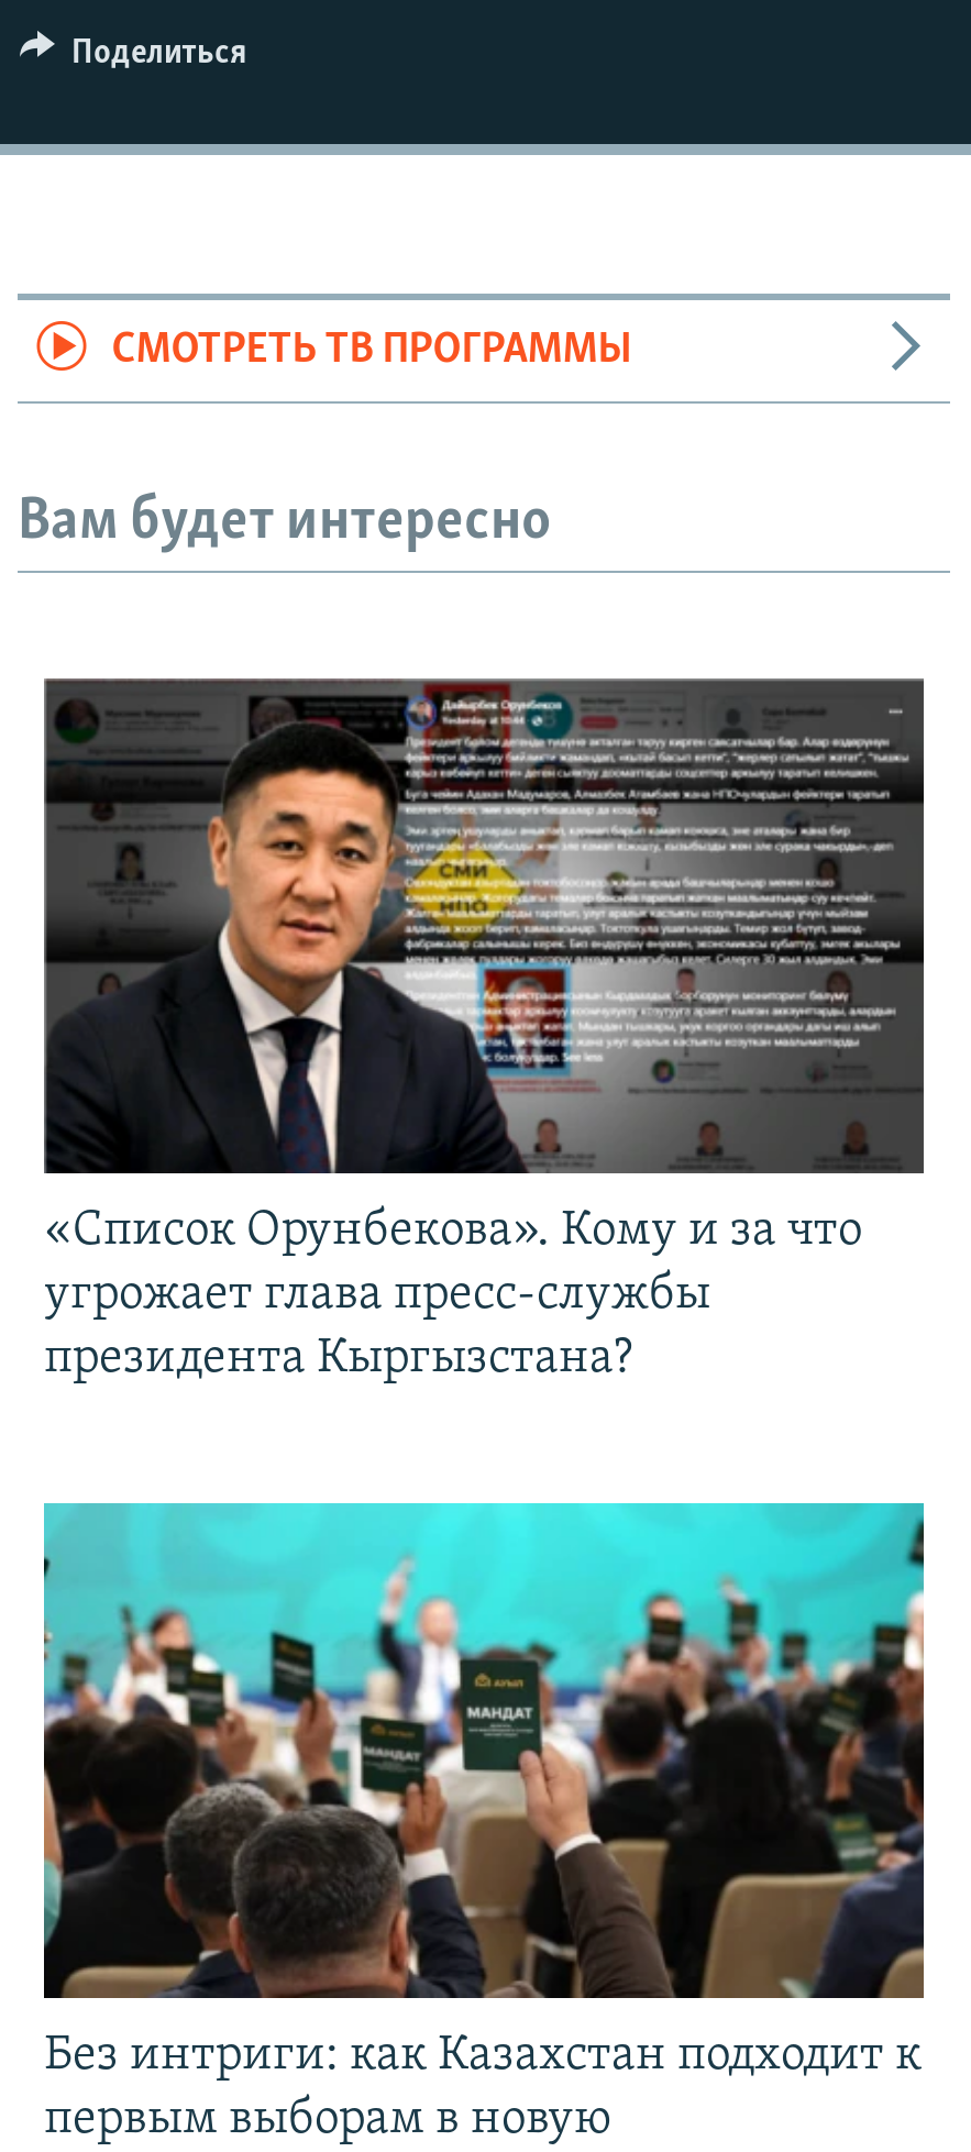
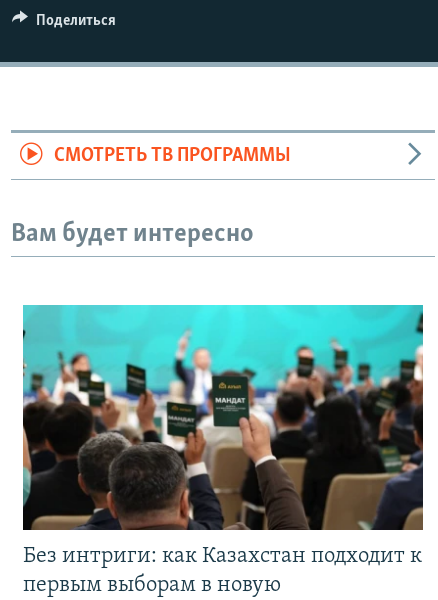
- [image]
- «Список Орунбекова». Кому и за что
- угрожает глава пресс-службы
- президента Кыргызстана?
